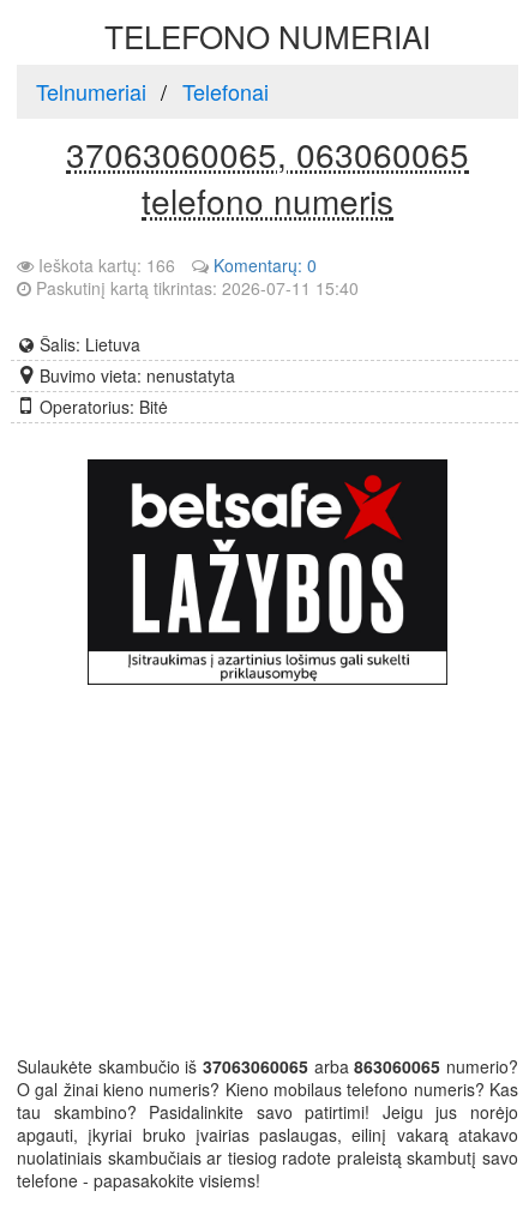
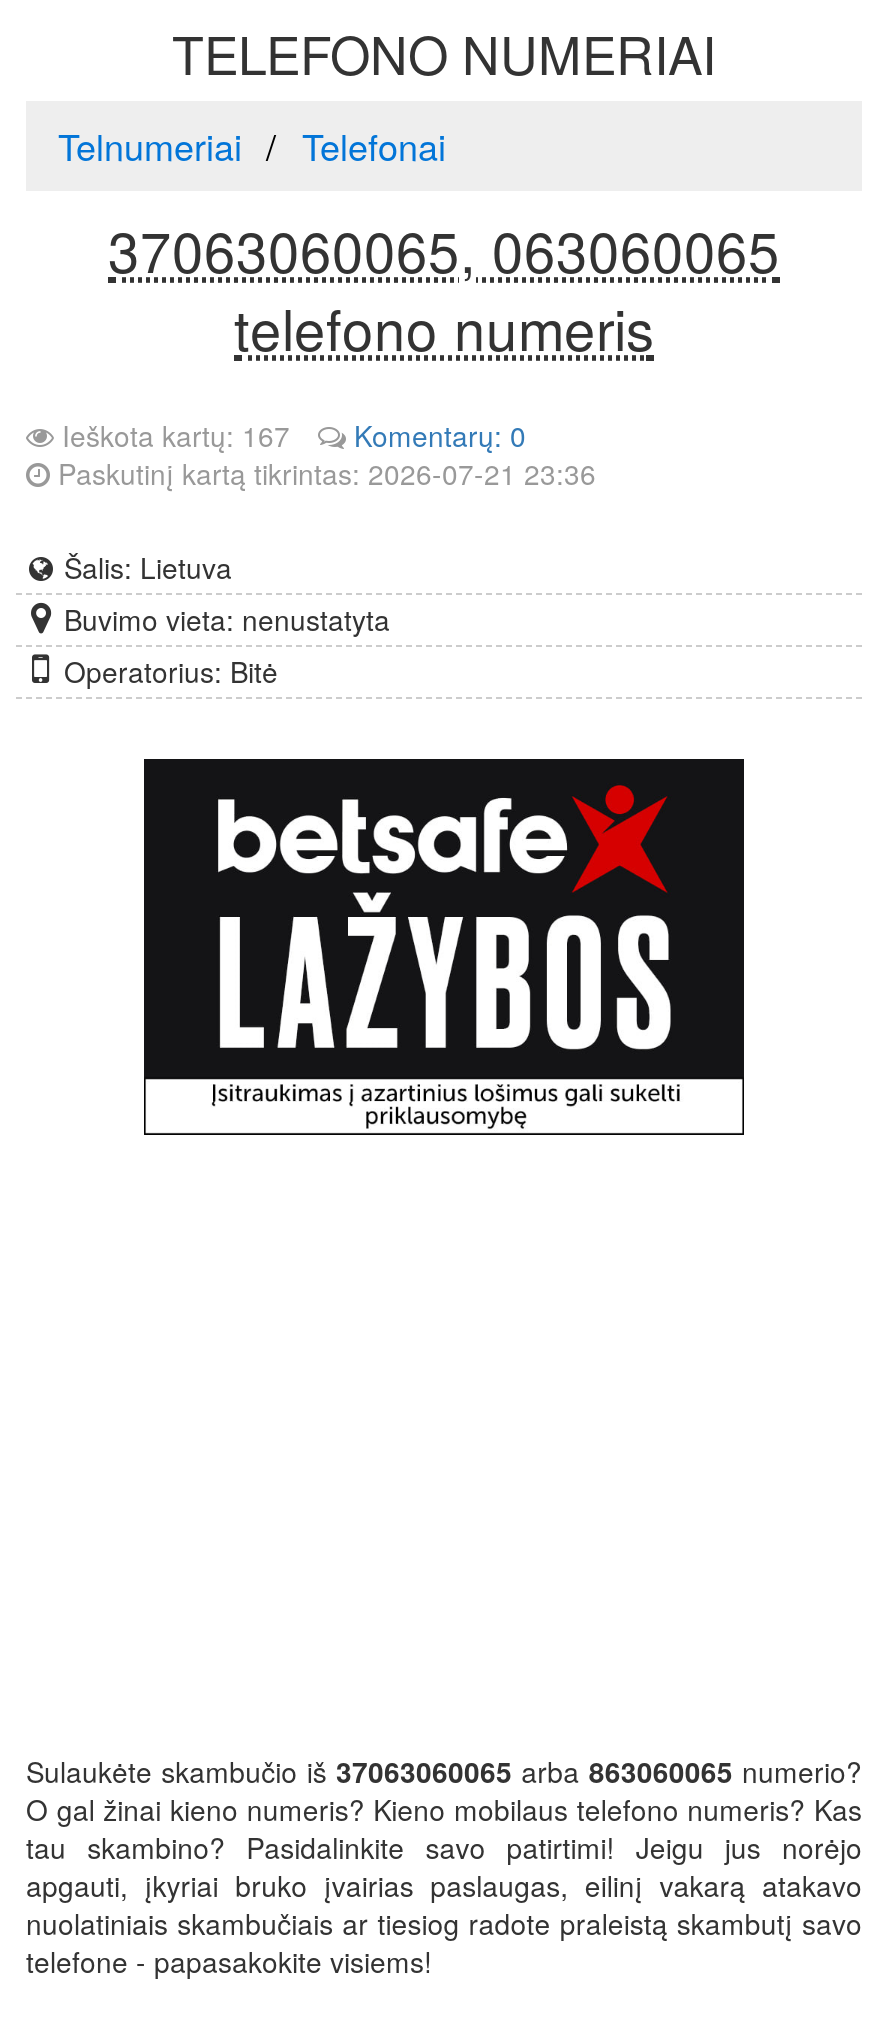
- Ieškota kartų: 166
+ Ieškota kartų: 167

- Paskutinį kartą tikrintas: 2026-07-11 15:40
+ Paskutinį kartą tikrintas: 2026-07-21 23:36
